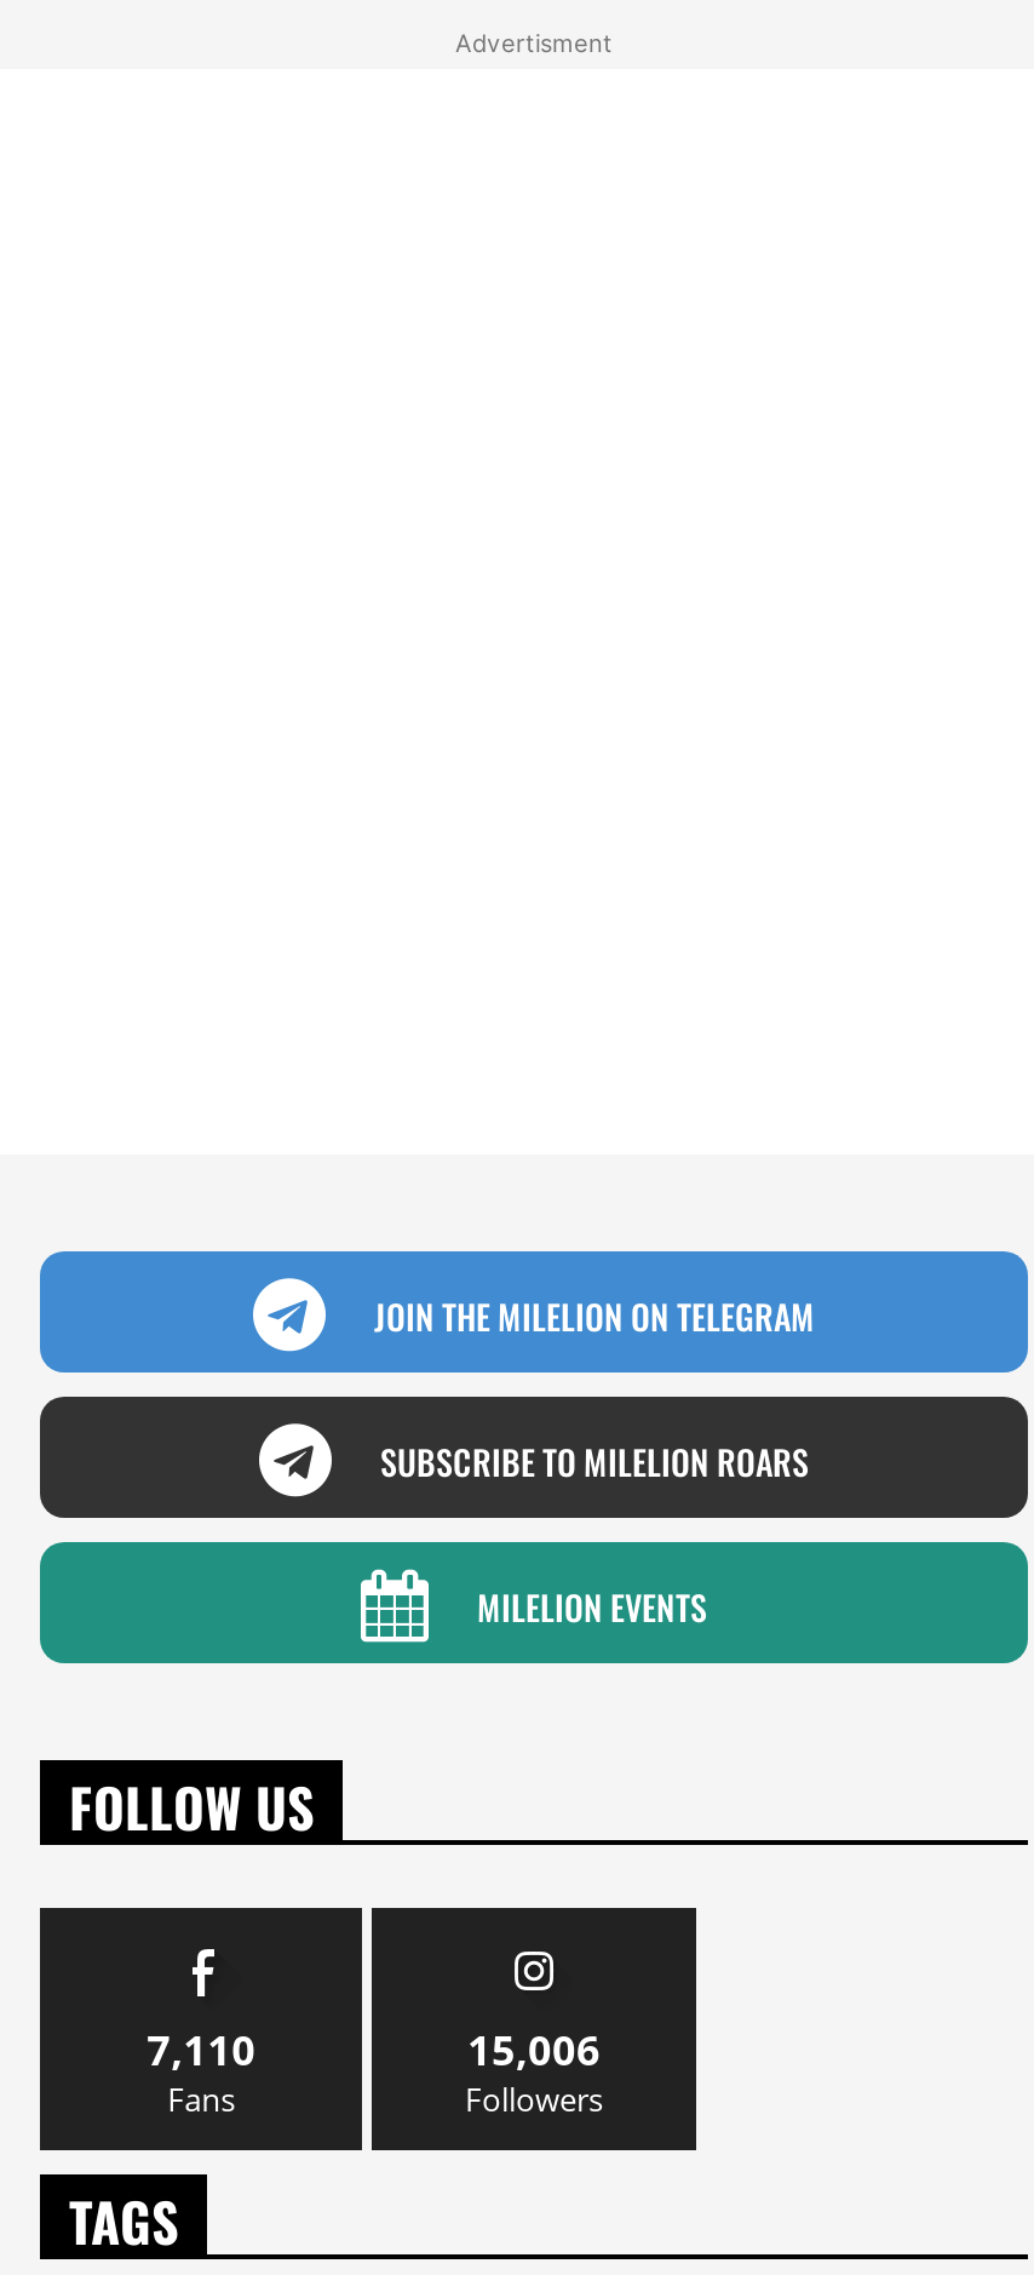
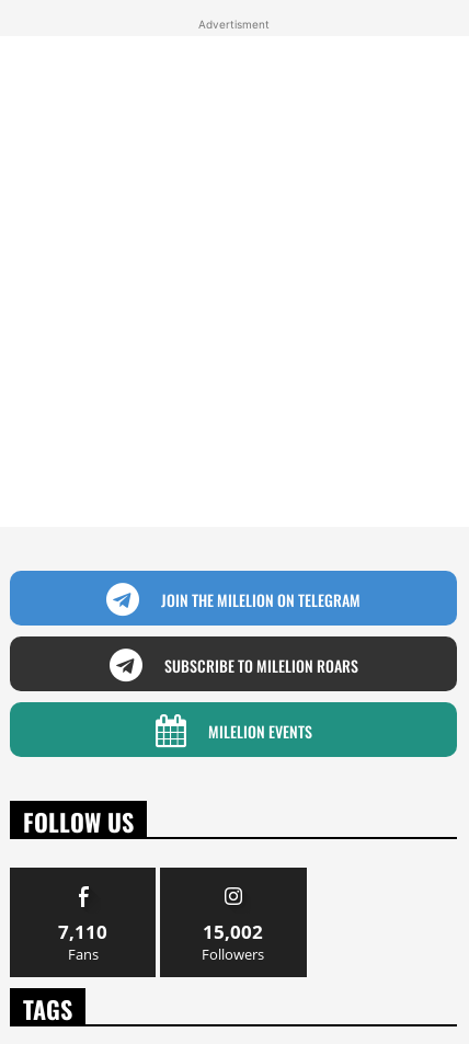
- 15,006
+ 15,002
